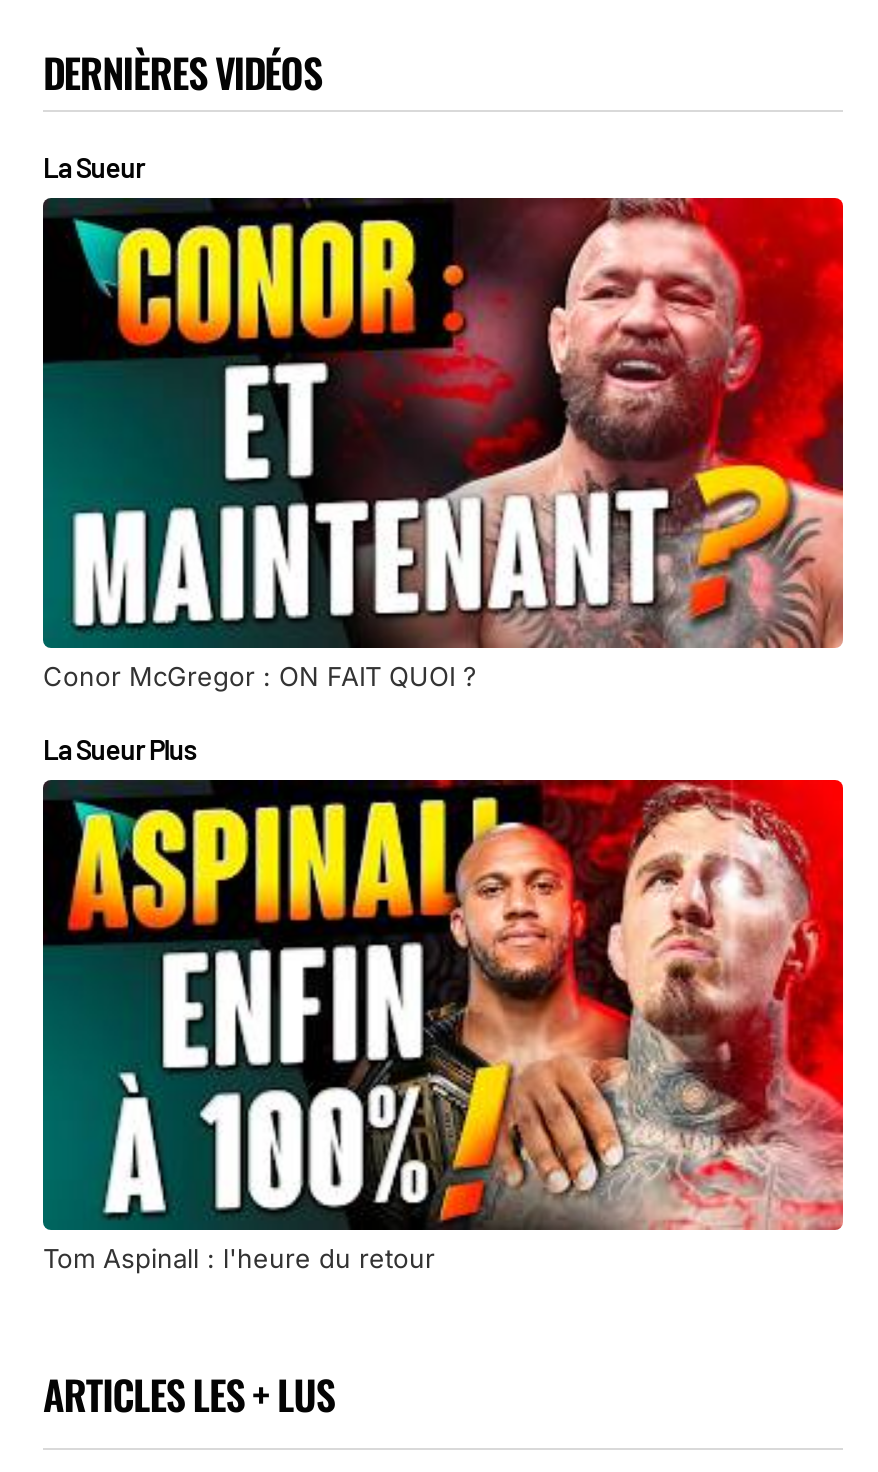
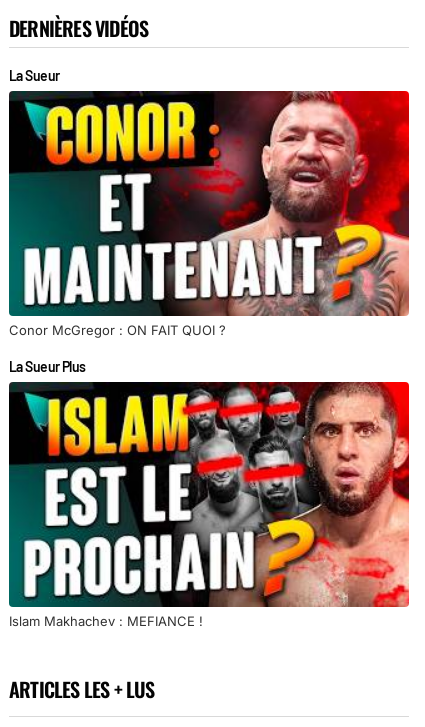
- [image]
- Tom Aspinall : l'heure du retour
+ [image]
+ Islam Makhachev : MEFIANCE !
